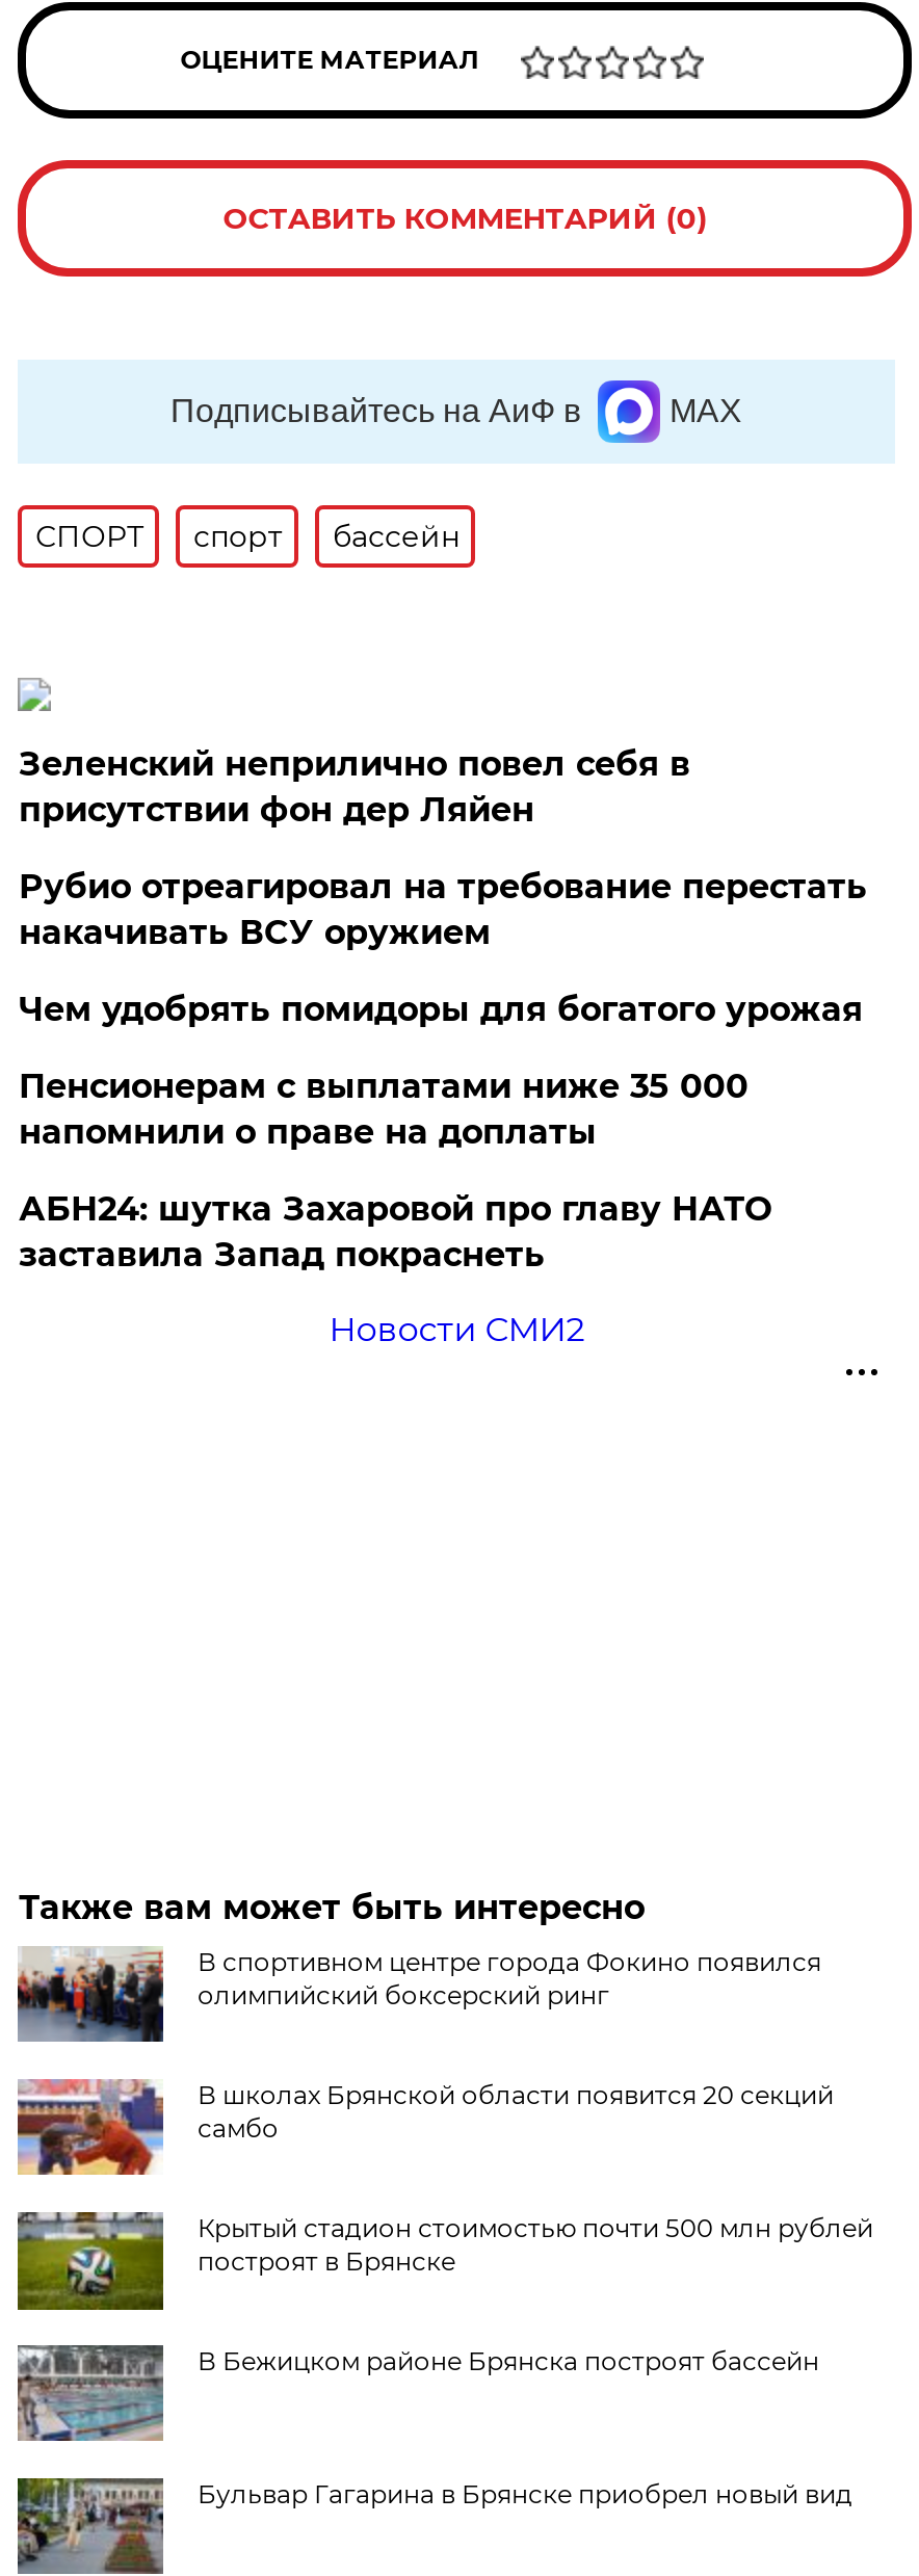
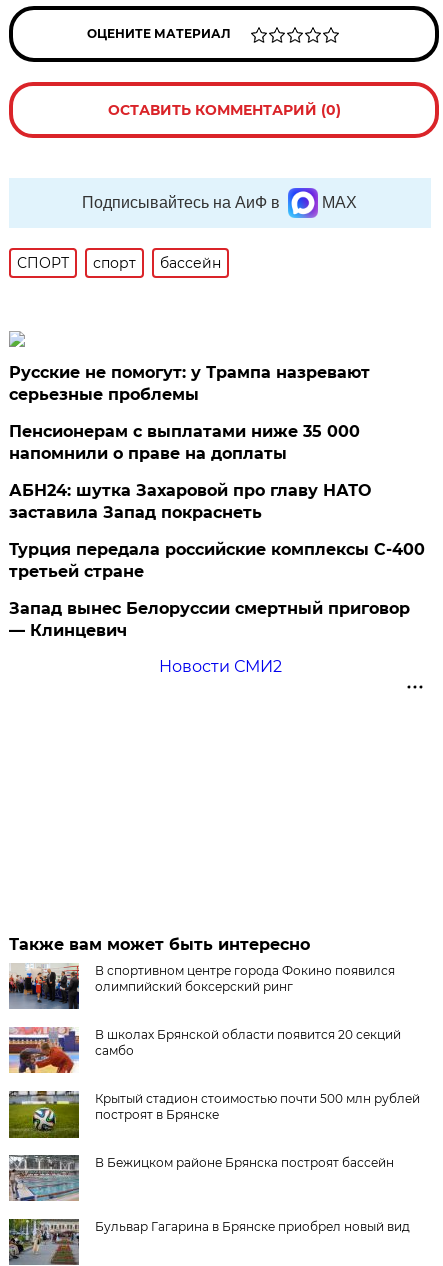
- Зеленский неприлично повел cебя в
- присутствии фон дер Ляйен
- Рубио отреагировал на требование перестать
- накачивать ВСУ оружием
- Чем удобрять помидоры для богатого урожая
+ Русские не помогут: у Трампа назревают
+ серьезные проблемы

moved up: Пенсионерам с выплатами ниже 35 000 | напомнили о праве на доплаты | АБН24: шутка Захаровой про главу НАТО | заставила Запад покраснеть

+ Турция передала российские комплексы С-400
+ третьей стране
+ Запад вынес Белоруссии смертный приговор
+ — Клинцевич
